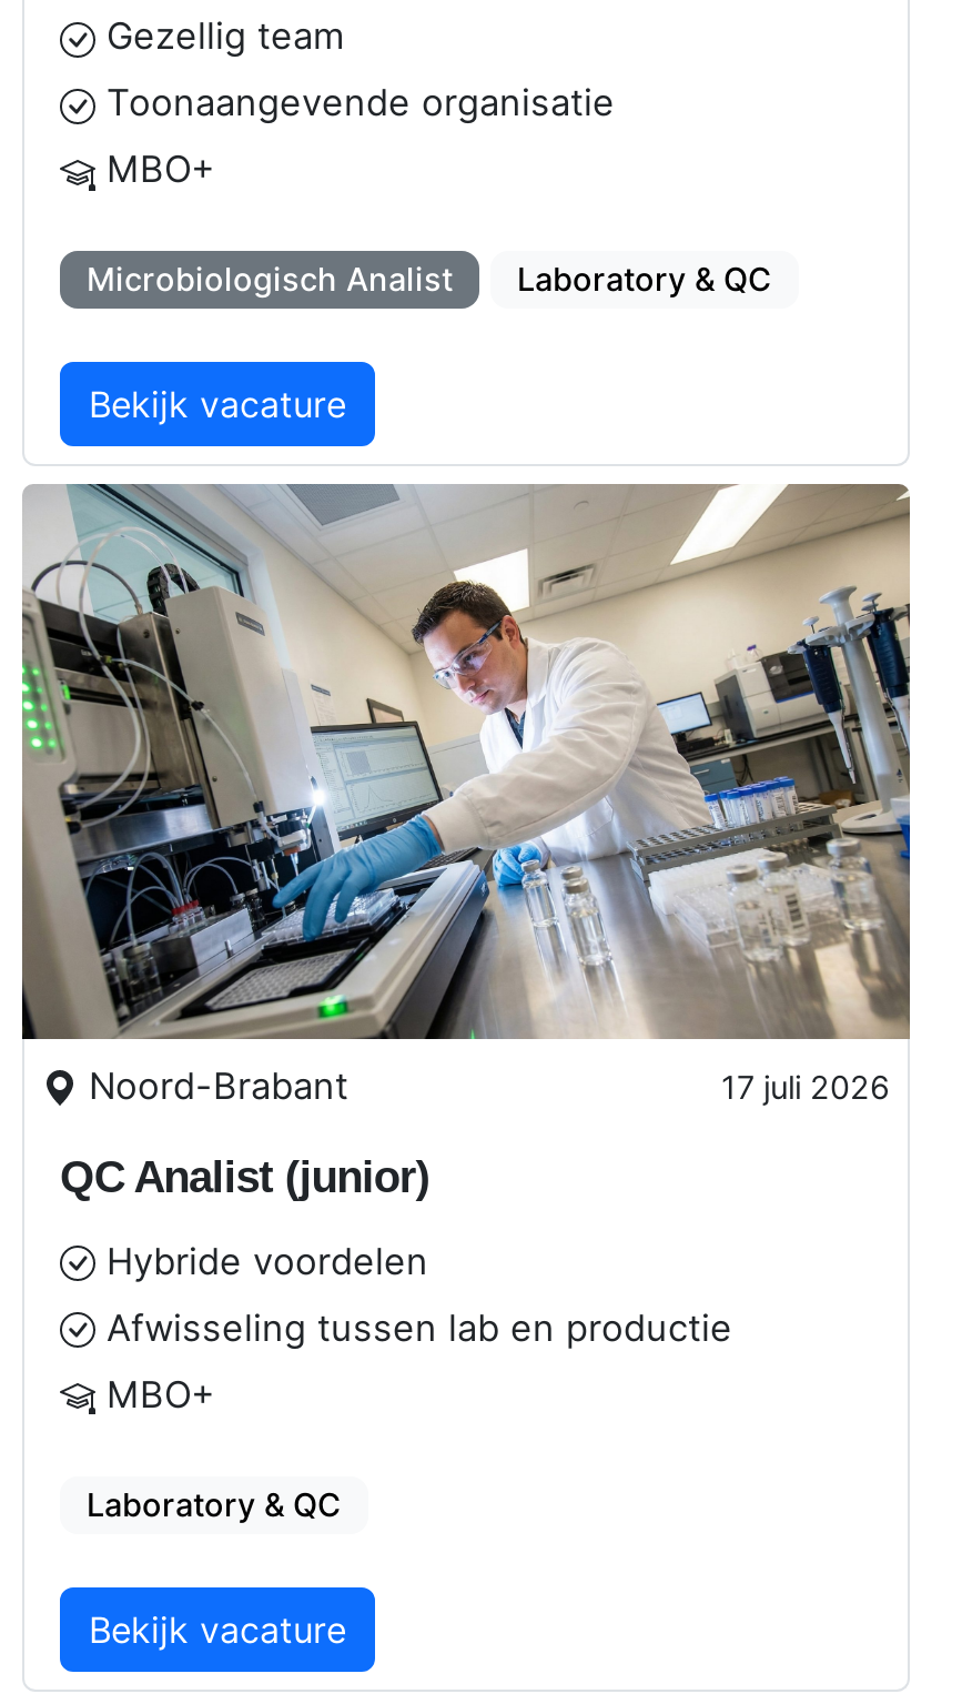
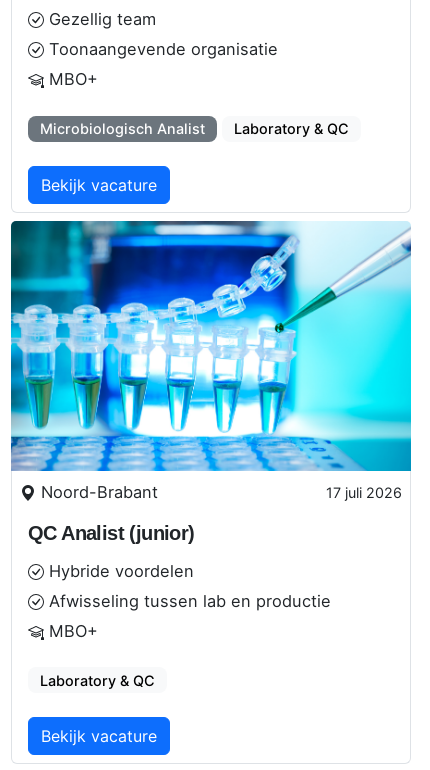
- [image]
+ [image]
